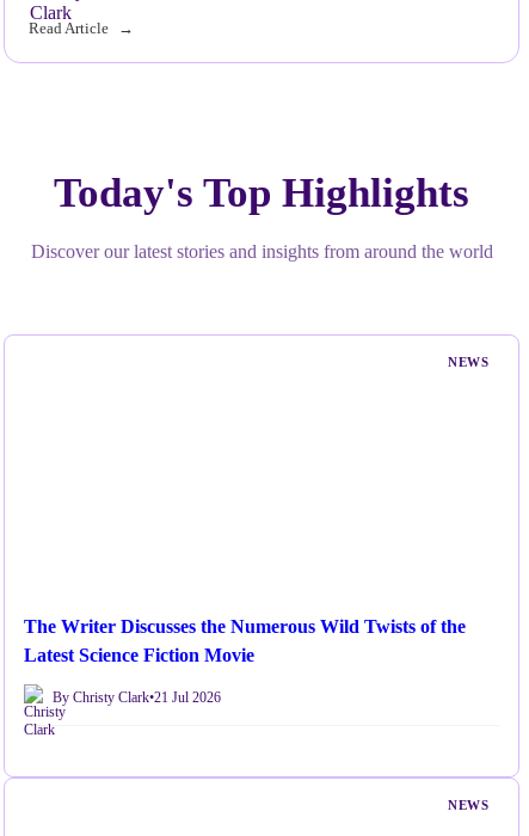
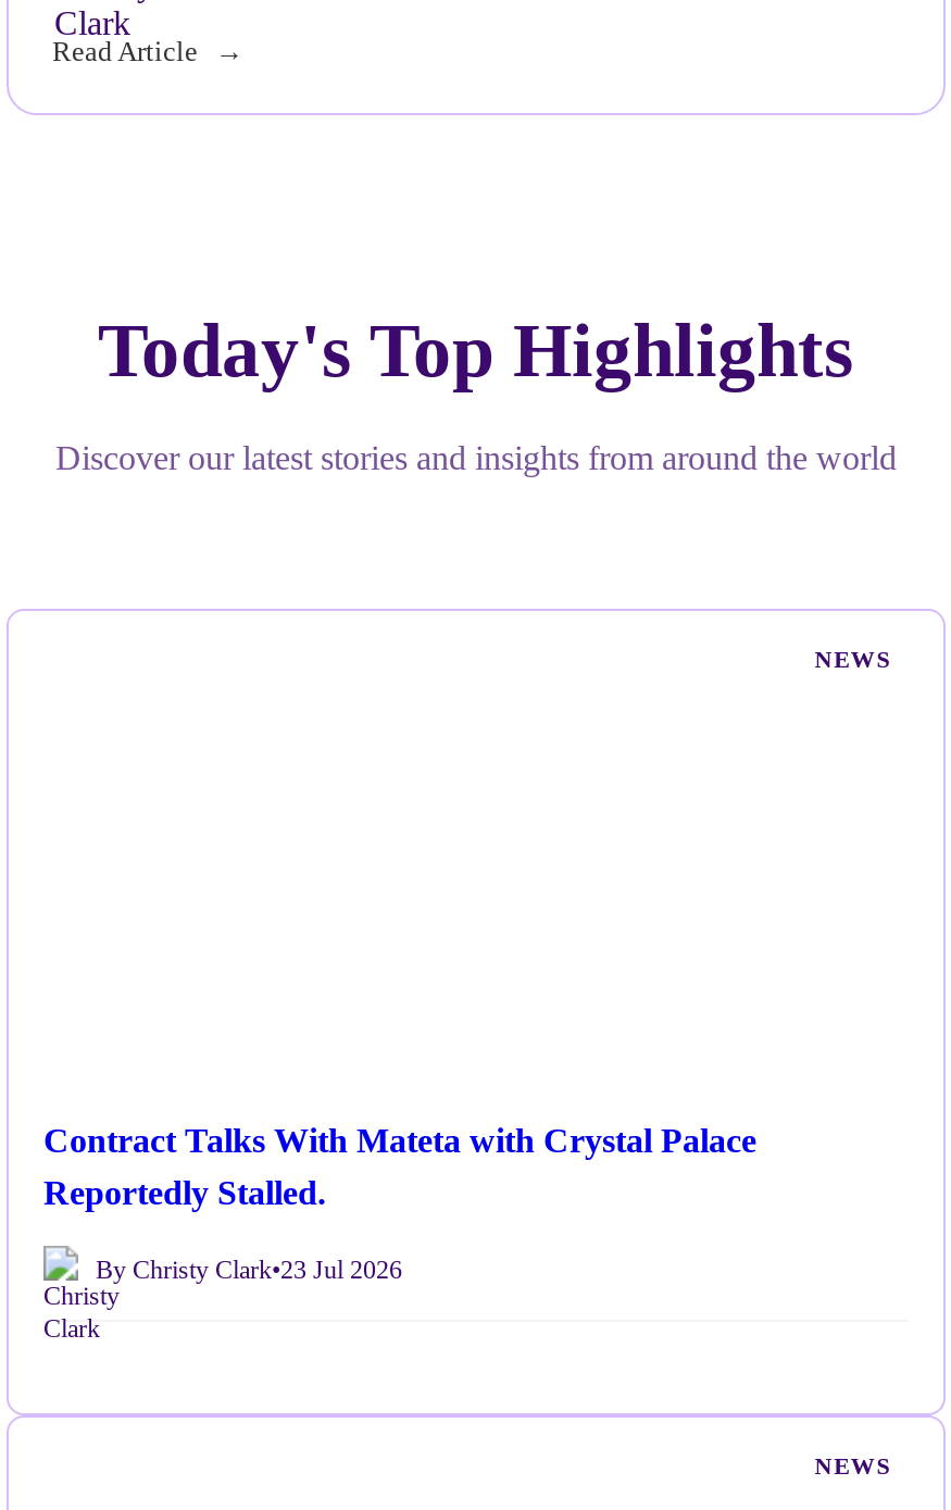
- The Writer Discusses the Numerous Wild Twists of the
- Latest Science Fiction Movie
+ Contract Talks With Mateta with Crystal Palace
+ Reportedly Stalled.

- By Christy Clark•21 Jul 2026
+ By Christy Clark•23 Jul 2026
